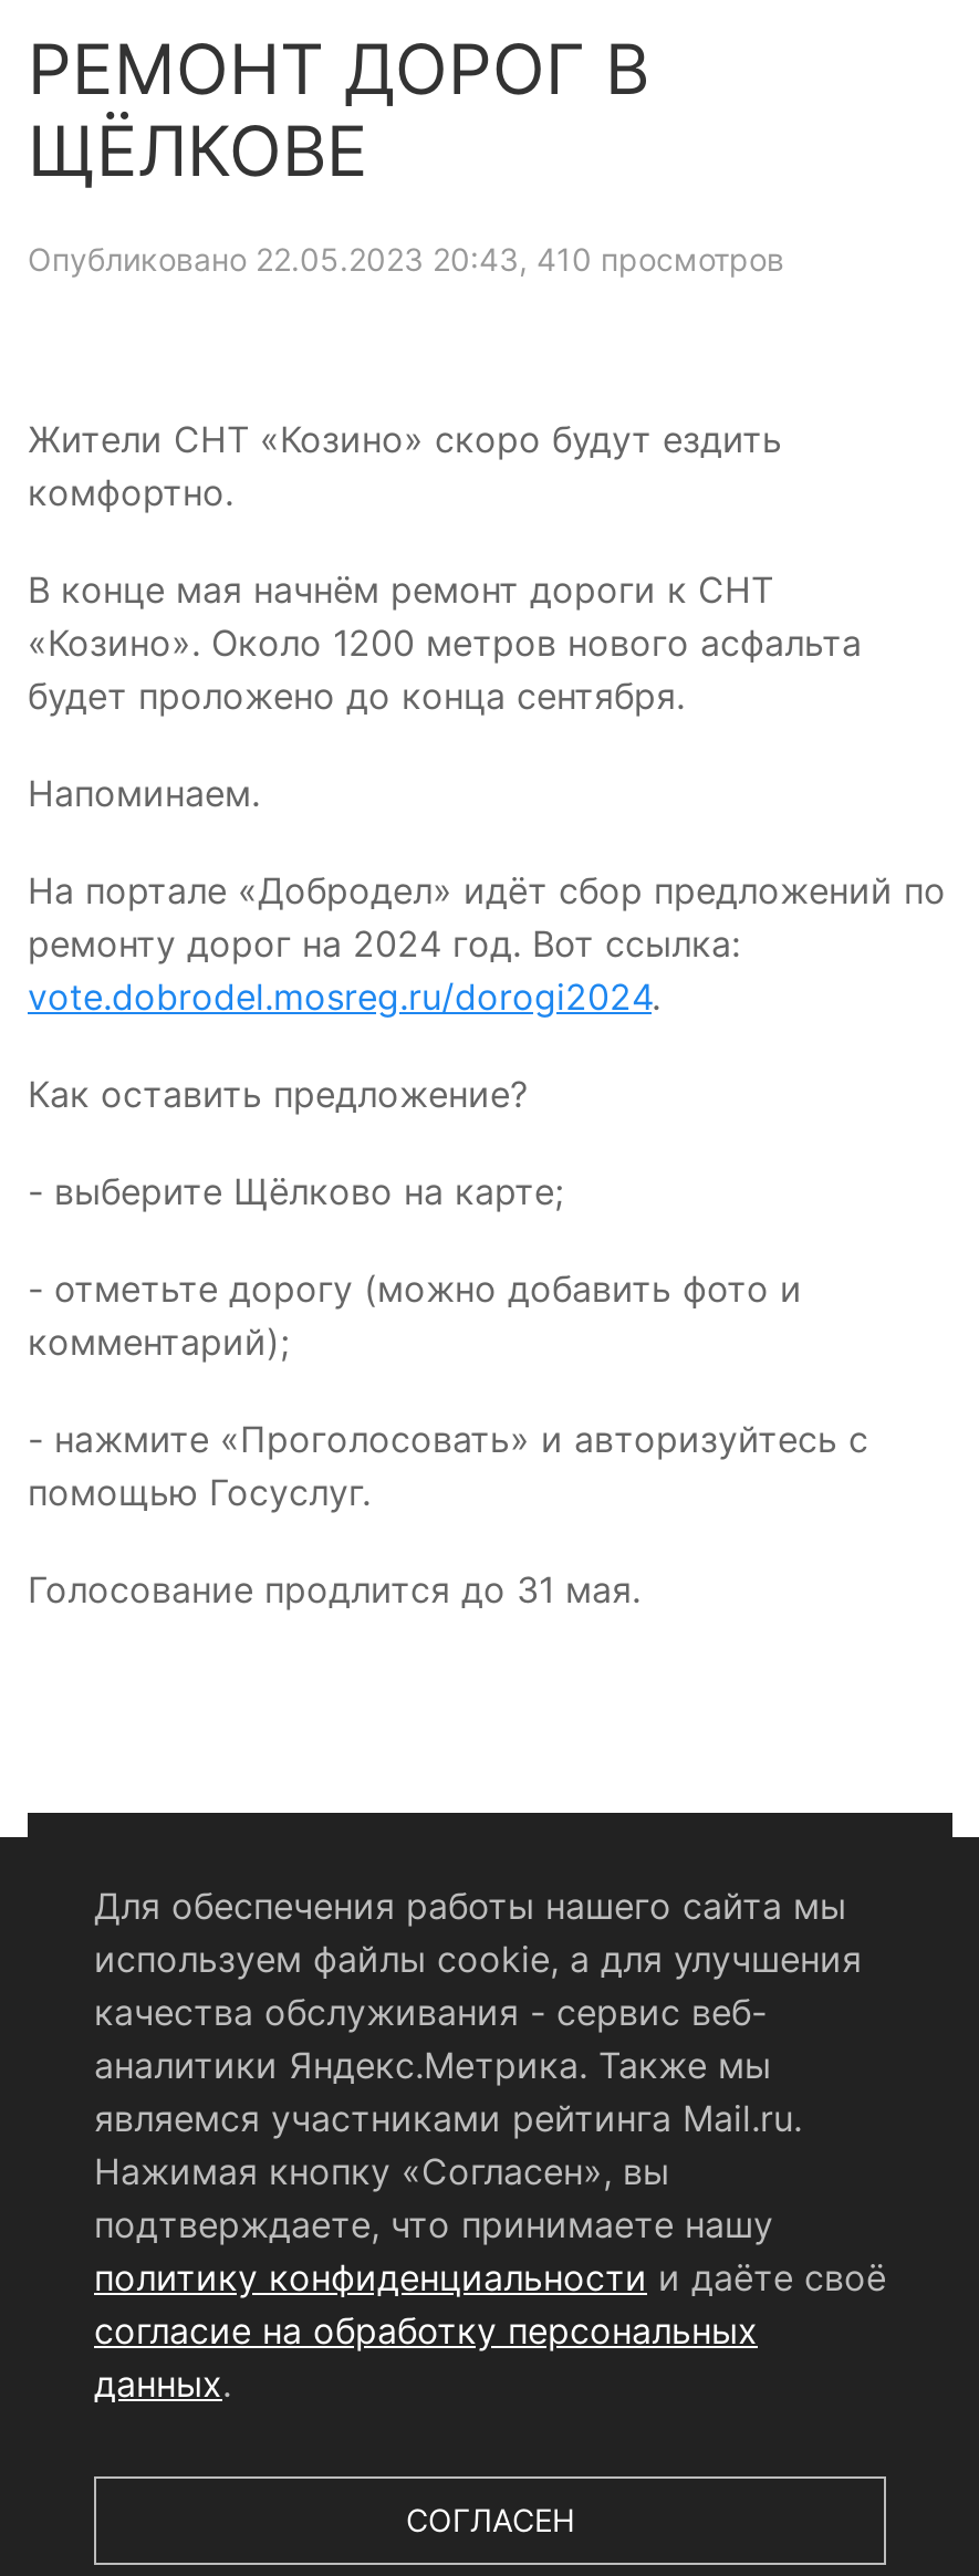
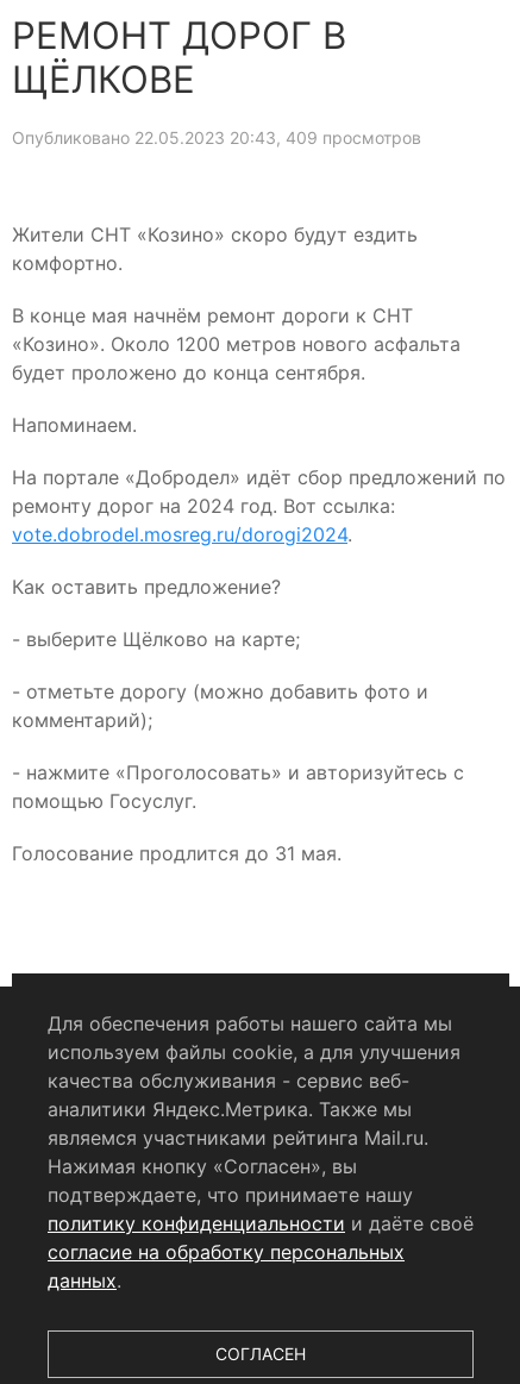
- Опубликовано 22.05.2023 20:43, 410 просмотров
+ Опубликовано 22.05.2023 20:43, 409 просмотров
